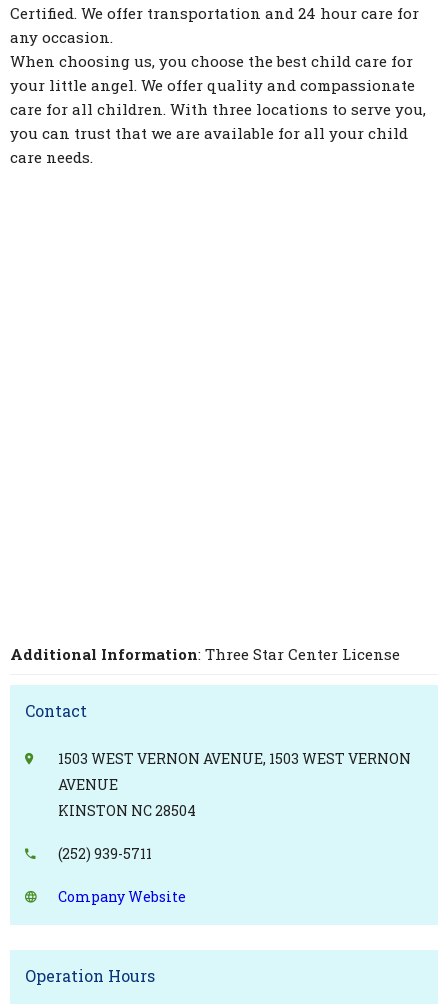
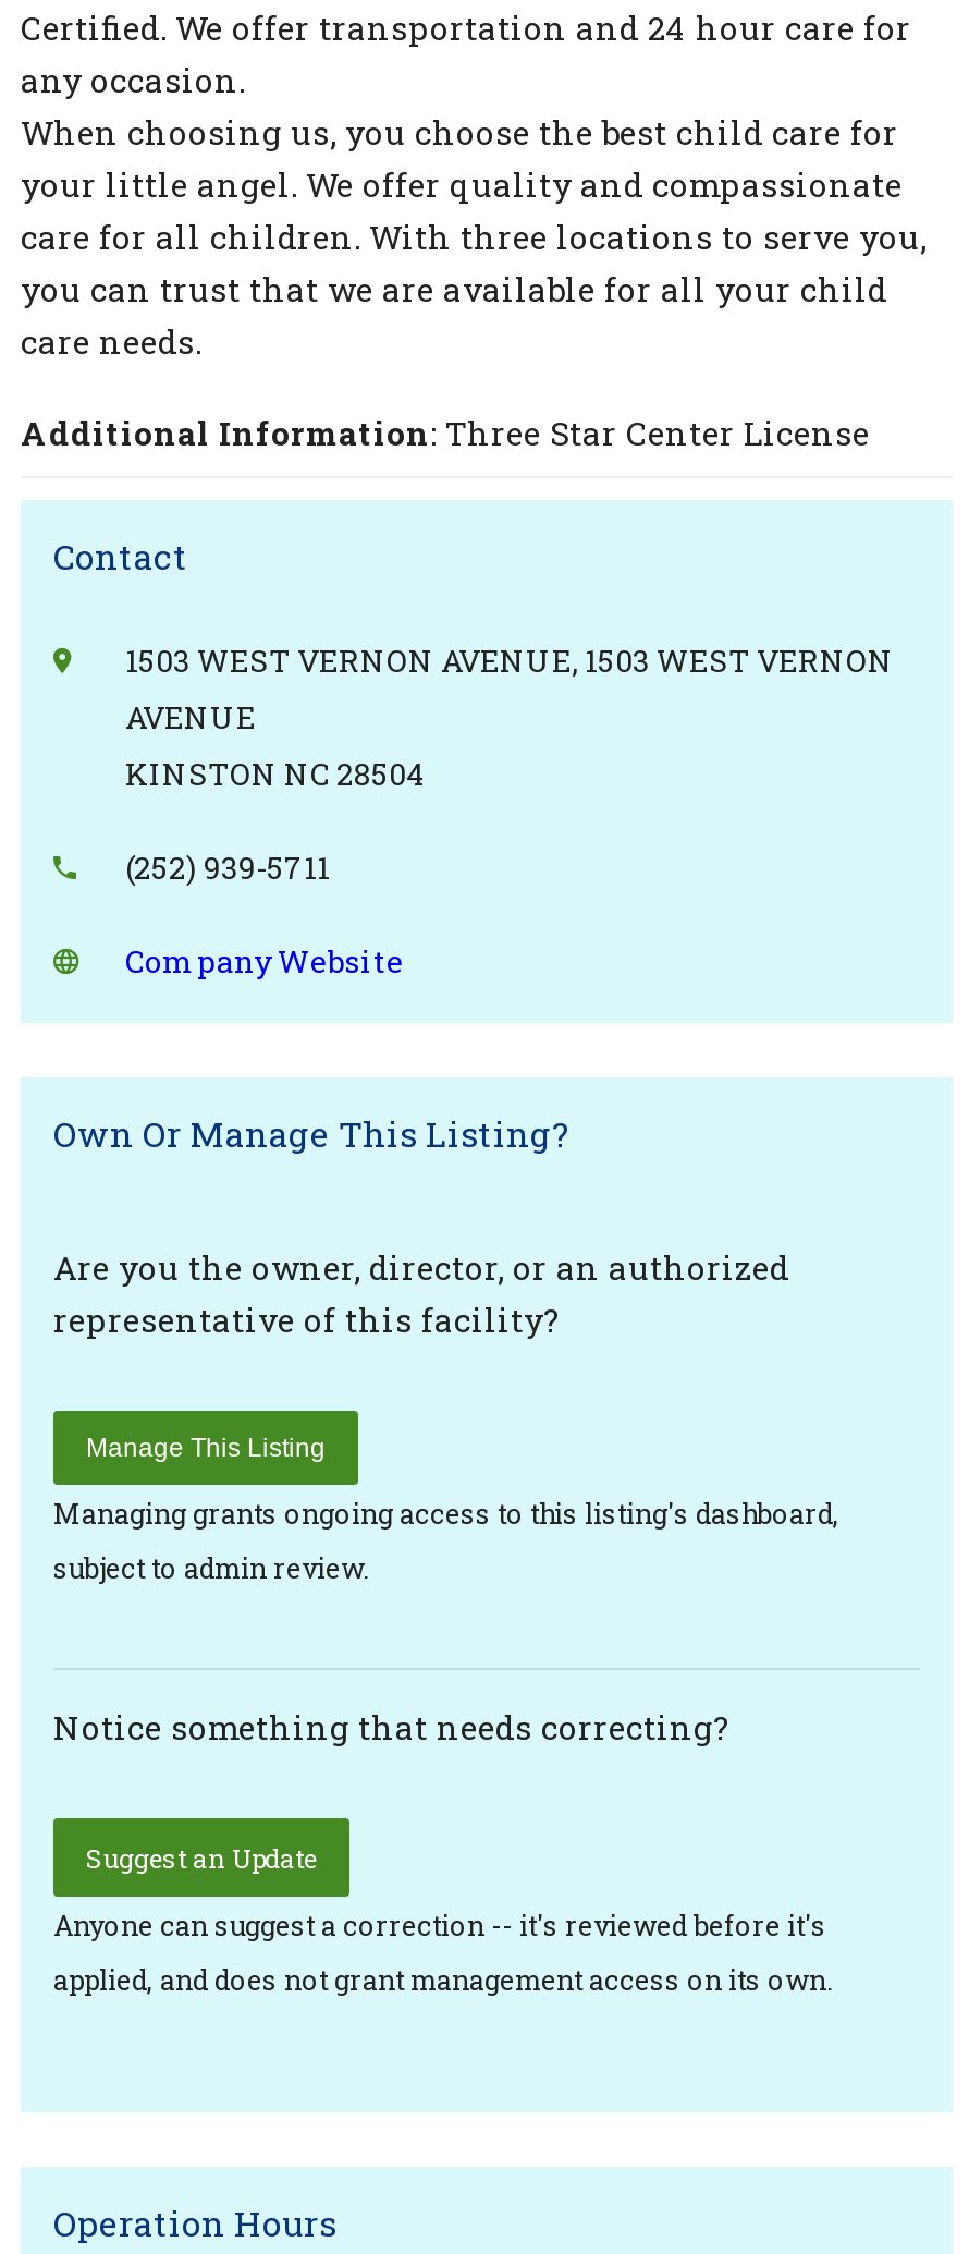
moved up: Additional Information: Three Star Center License | Contact | 1503 WEST VERNON AVENUE, 1503 WEST VERNON | AVENUE | KINSTON NC 28504 | (252) 939-5711 | Company Website

+ Own Or Manage This Listing?
+ Are you the owner, director, or an authorized
+ representative of this facility?
+ Manage This Listing
+ Managing grants ongoing access to this listing's dashboard,
+ subject to admin review.

+ Notice something that needs correcting?
+ Suggest an Update
+ Anyone can suggest a correction -- it's reviewed before it's
+ applied, and does not grant management access on its own.
